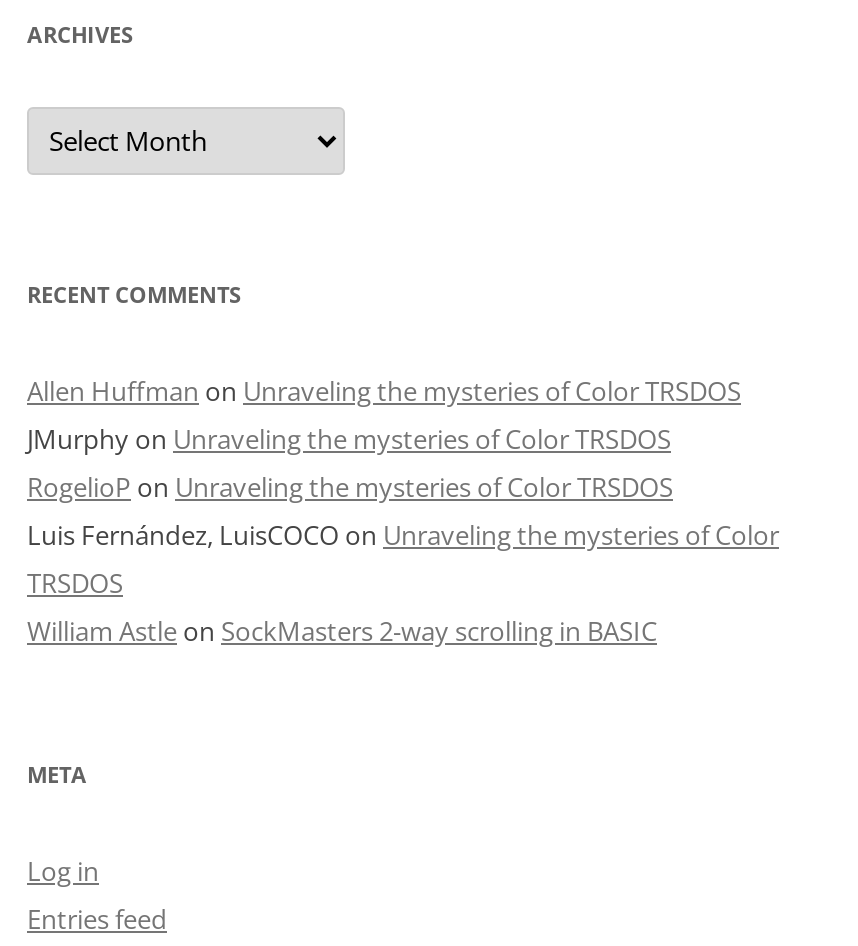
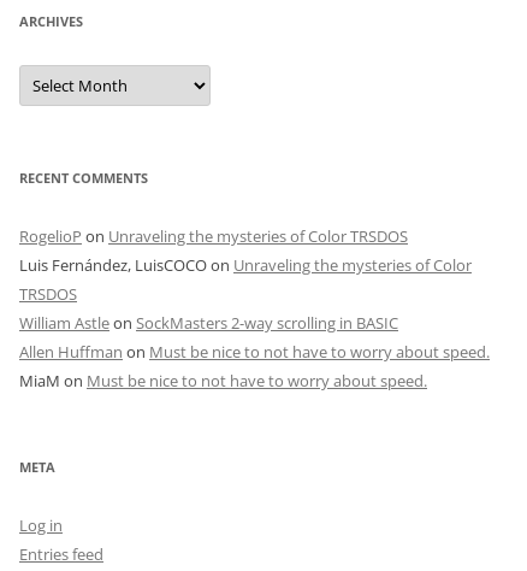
- Allen Huffman on Unraveling the mysteries of Color TRSDOS
- JMurphy on Unraveling the mysteries of Color TRSDOS

moved up: RogelioP on Unraveling the mysteries of Color TRSDOS | Luis Fernández, LuisCOCO on Unraveling the mysteries of Color | TRSDOS | William Astle on SockMasters 2-way scrolling in BASIC

+ Allen Huffman on Must be nice to not have to worry about speed.
+ MiaM on Must be nice to not have to worry about speed.
